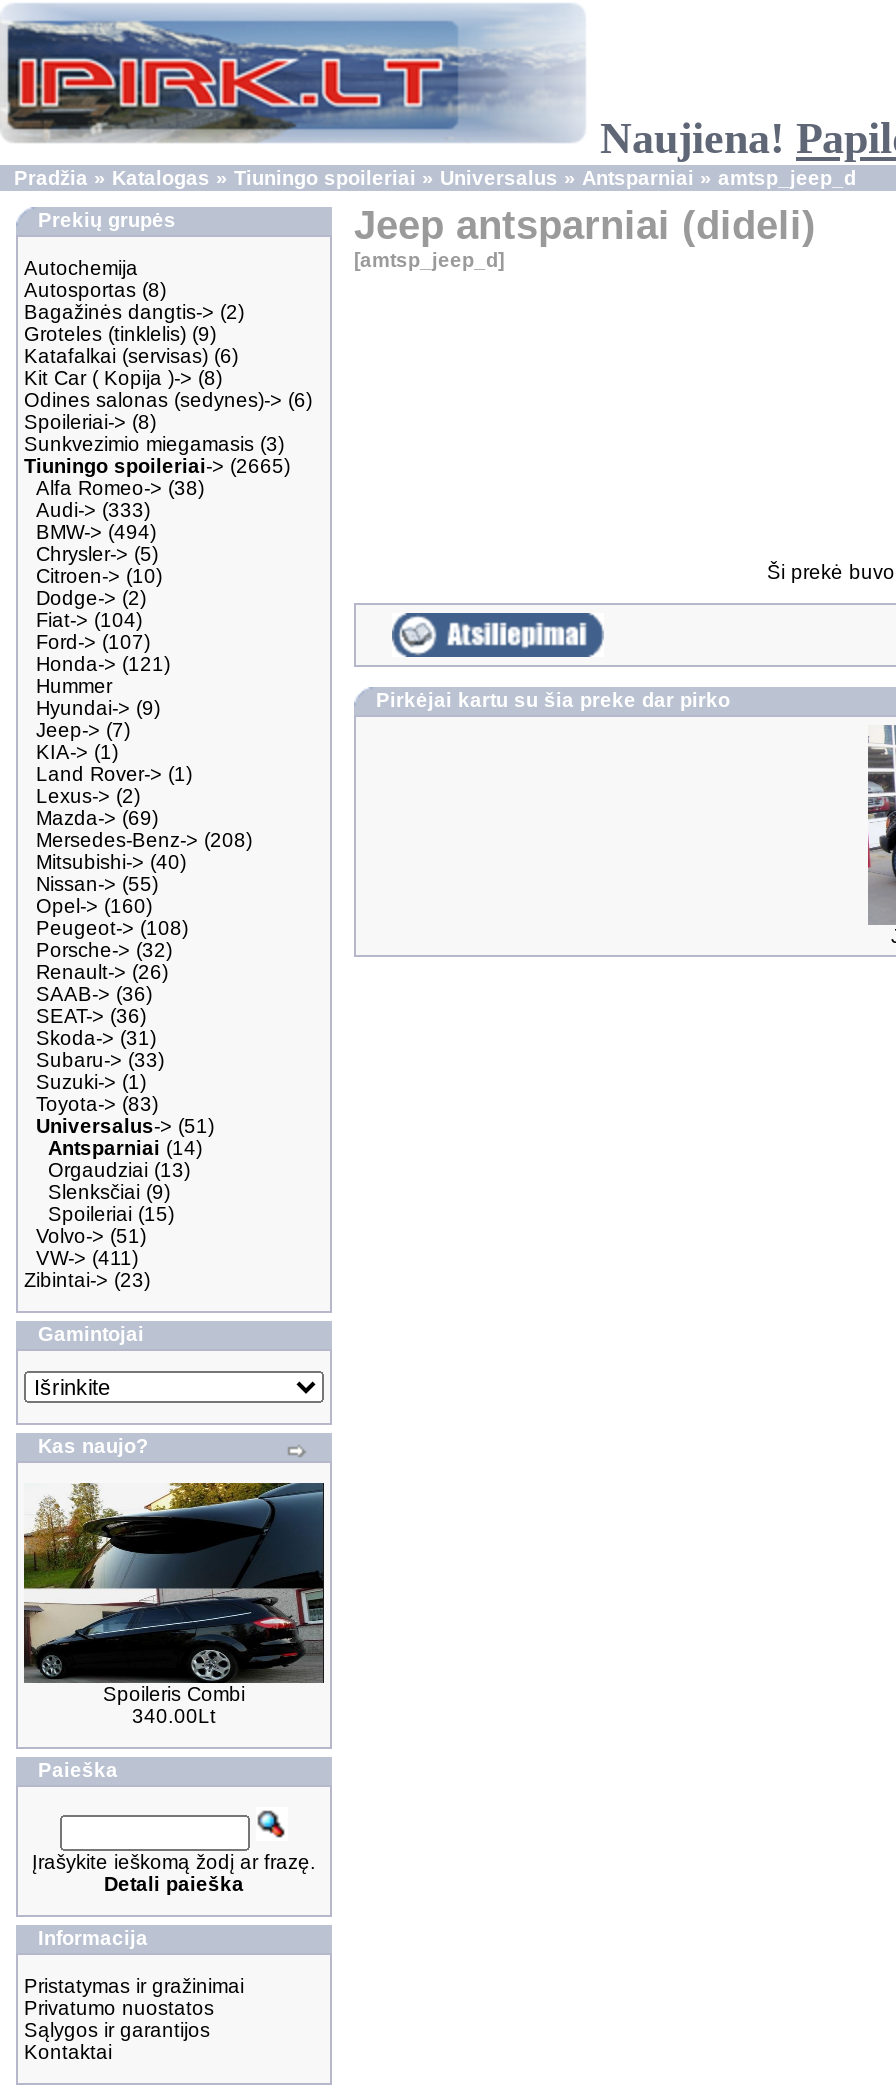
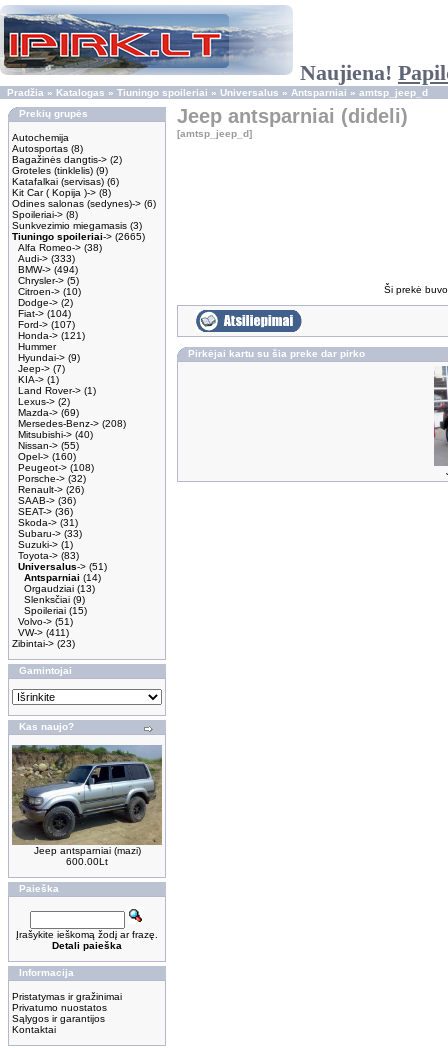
- [image]
- Spoileris Combi
- 340.00Lt
+ [image]
+ Jeep antsparniai (mazi)
+ 600.00Lt
